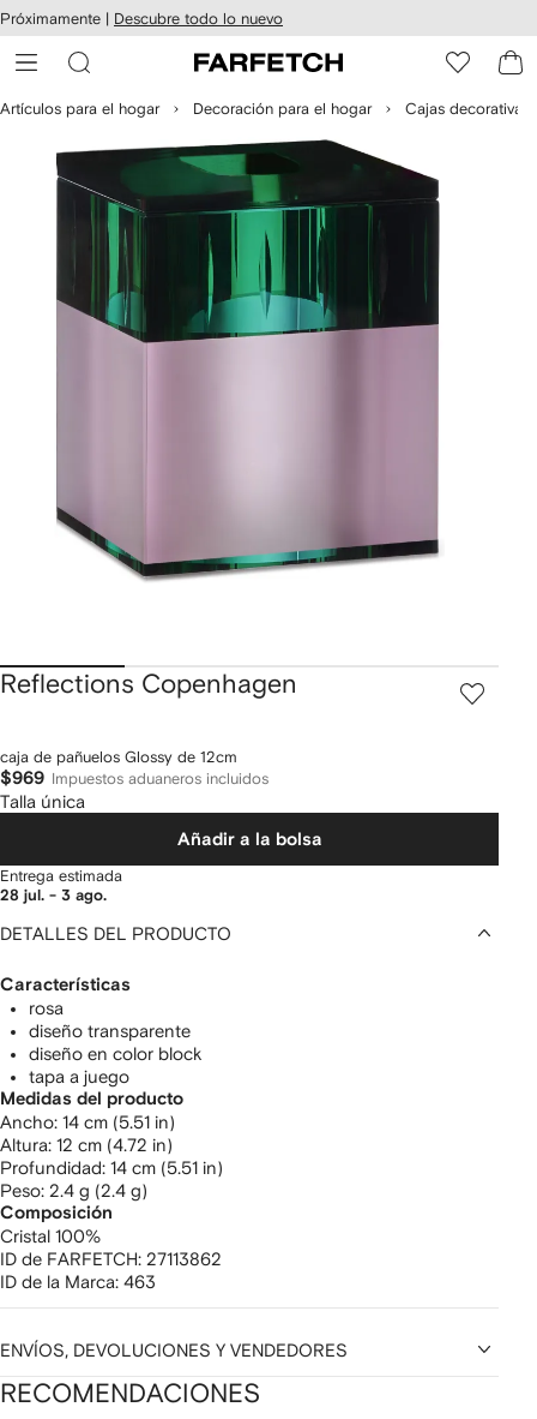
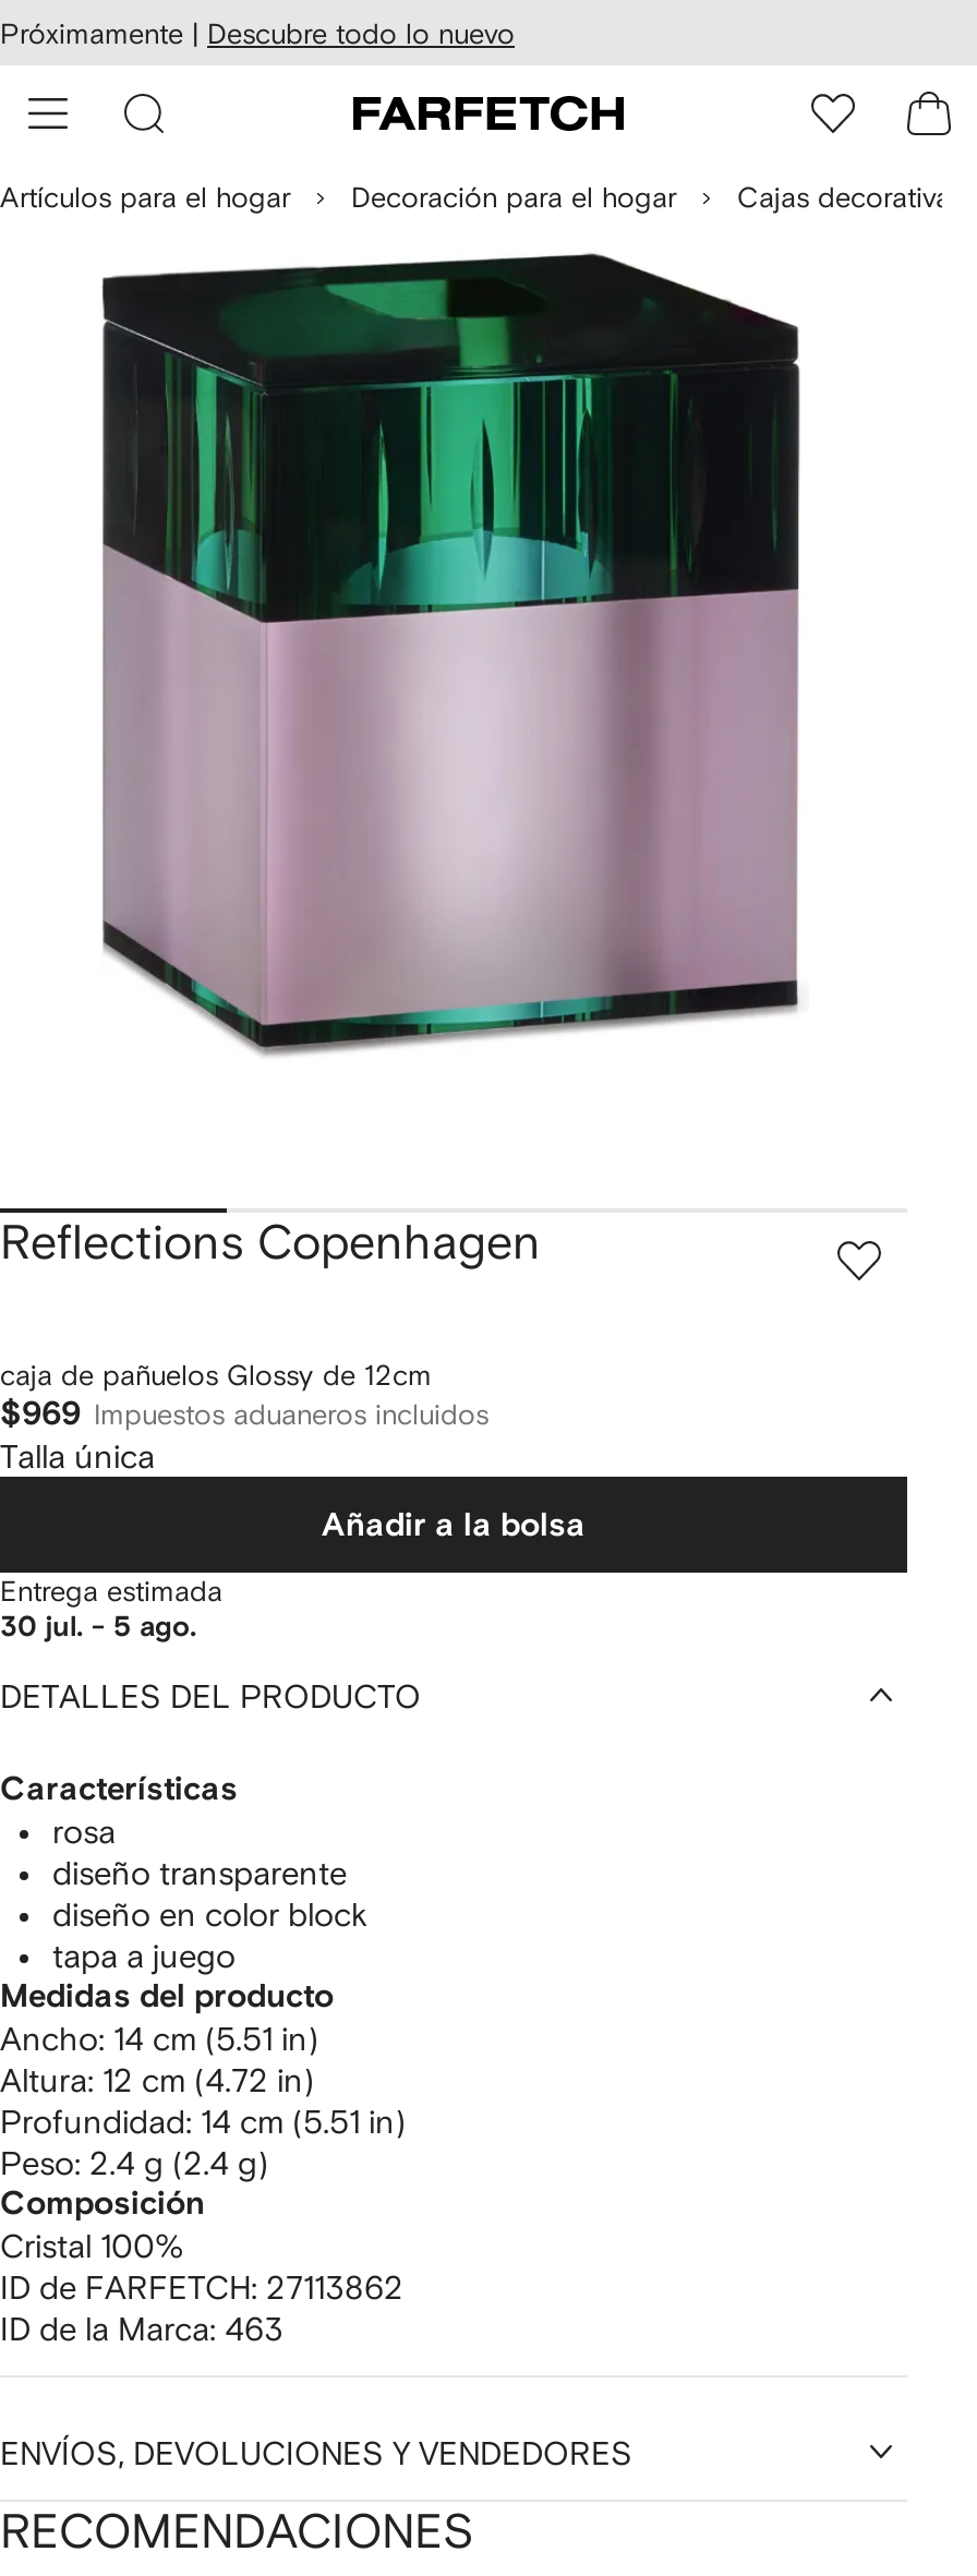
- 28 jul. - 3 ago.
+ 30 jul. - 5 ago.
